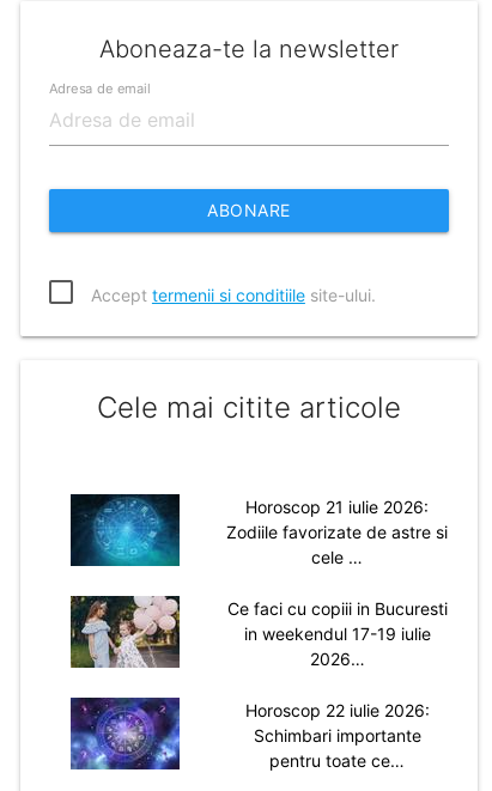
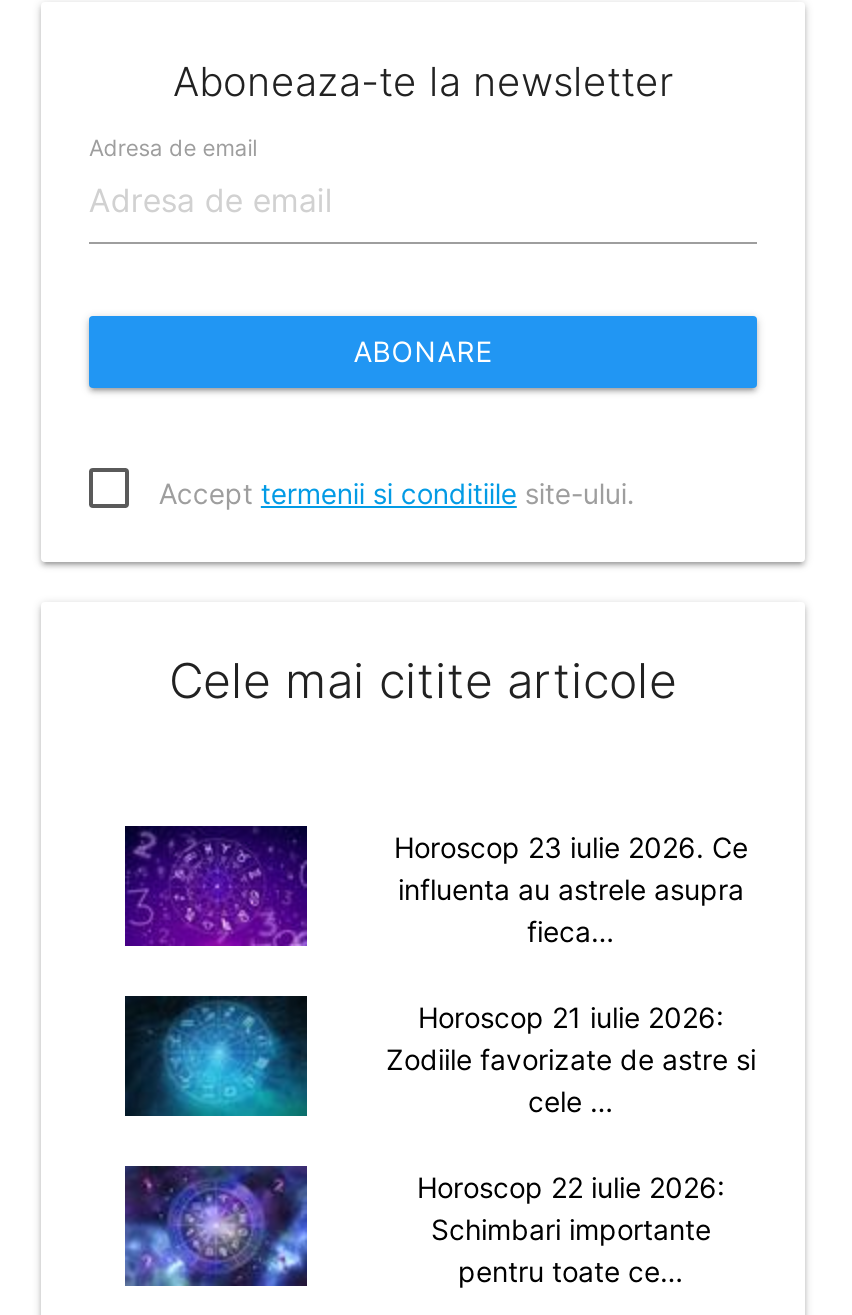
+ [image]

+ Horoscop 23 iulie 2026. Ce
+ influenta au astrele asupra
+ fieca…

moved down: [image] | Horoscop 21 iulie 2026: | Zodiile favorizate de astre si | cele …

- [image]
- Ce faci cu copiii in Bucuresti
- in weekendul 17-19 iulie
- 2026…
